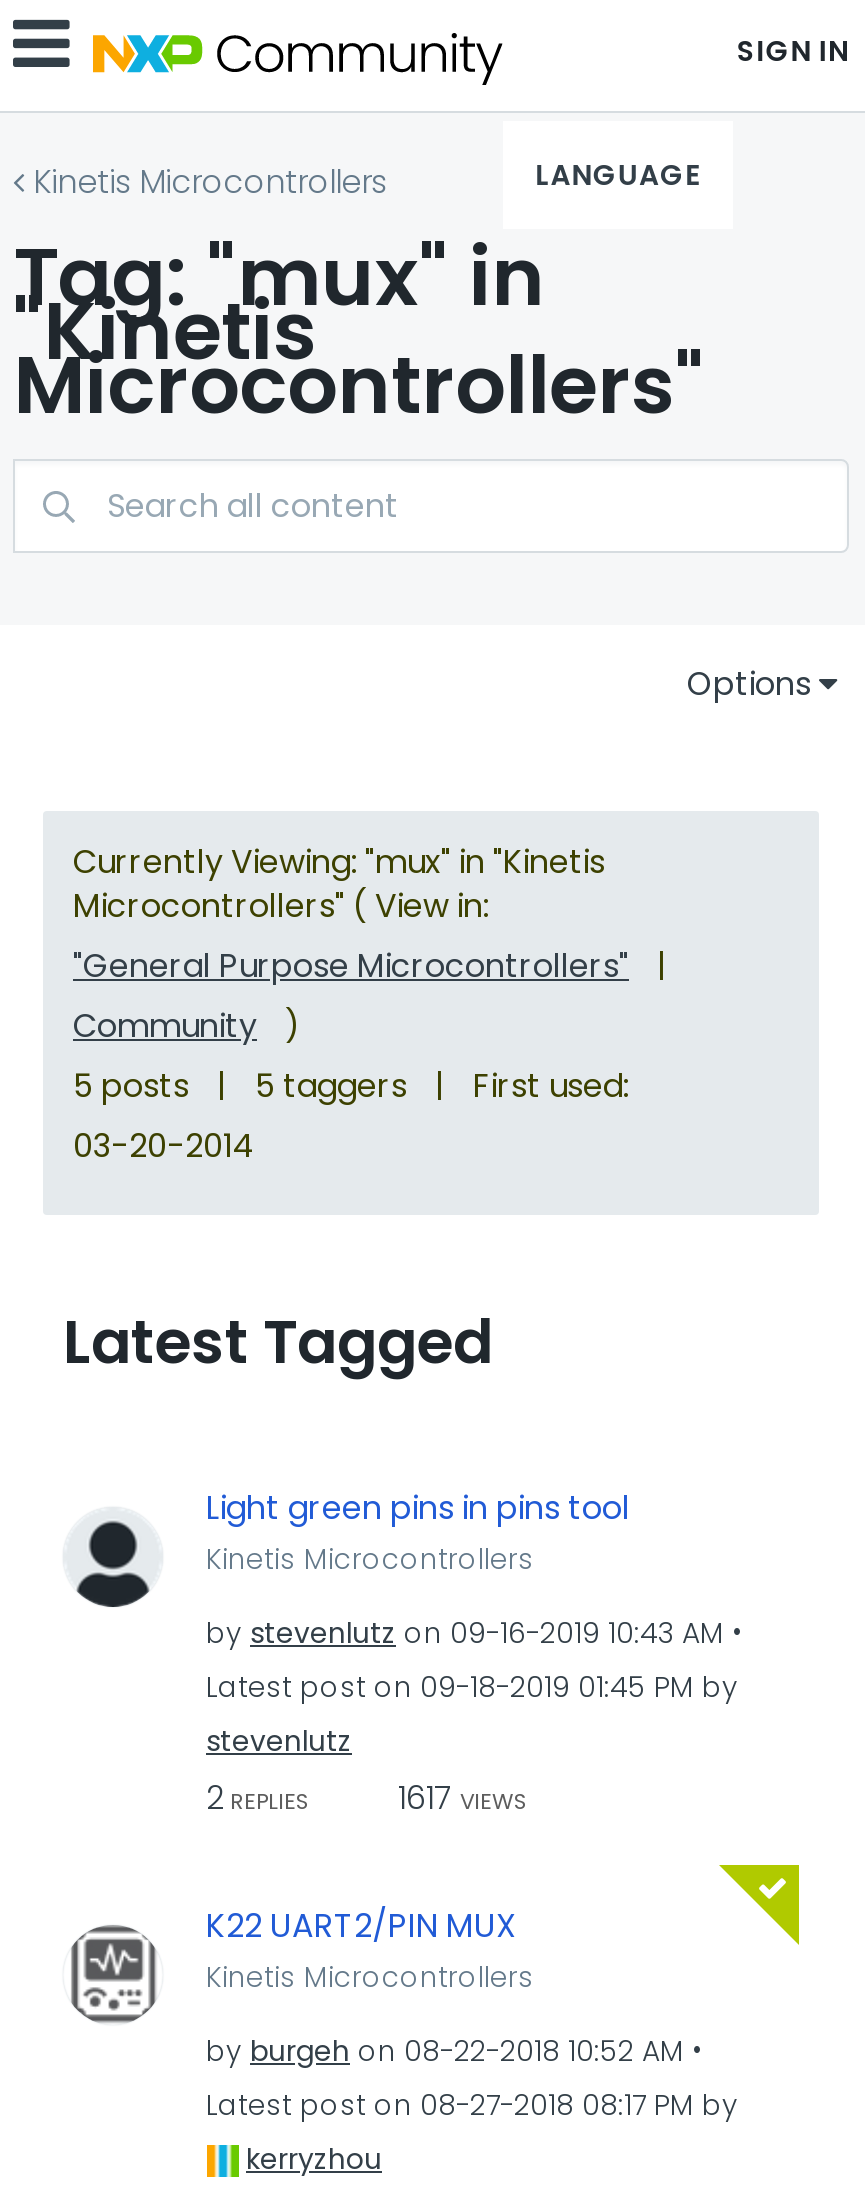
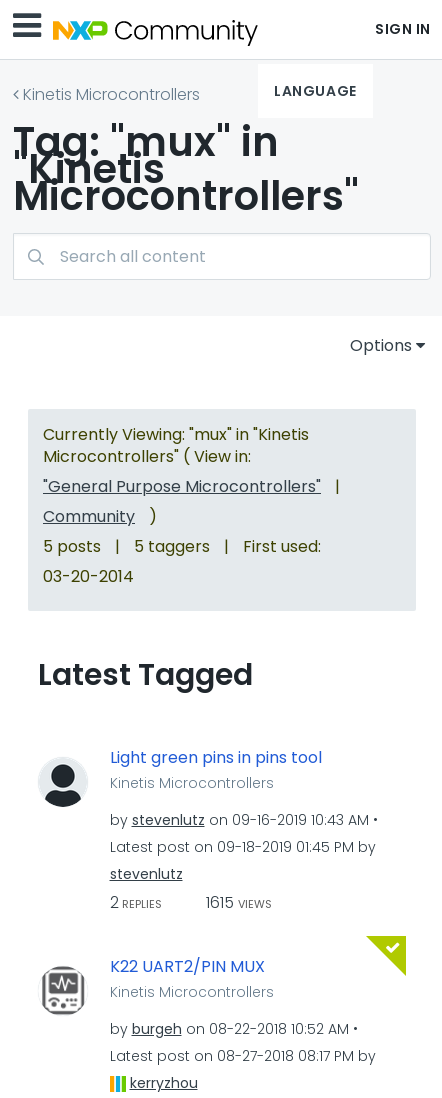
- 2 REPLIES 1617 VIEWS
+ 2 REPLIES 1615 VIEWS
